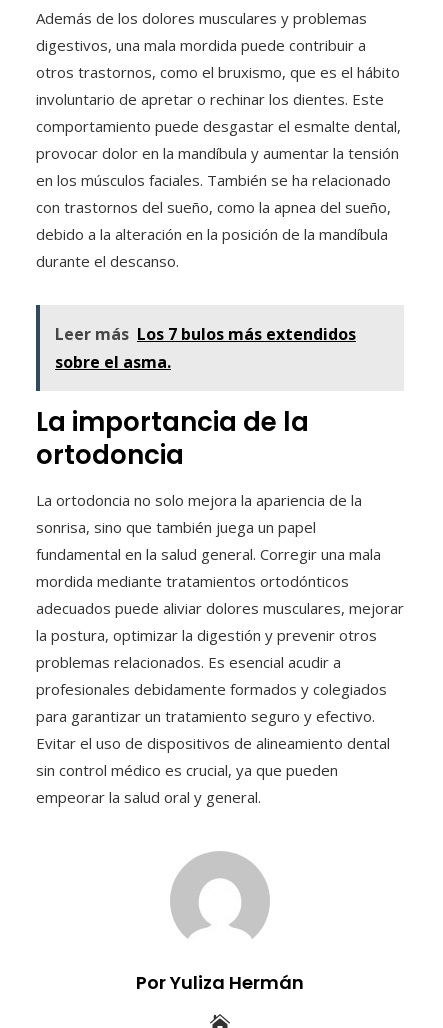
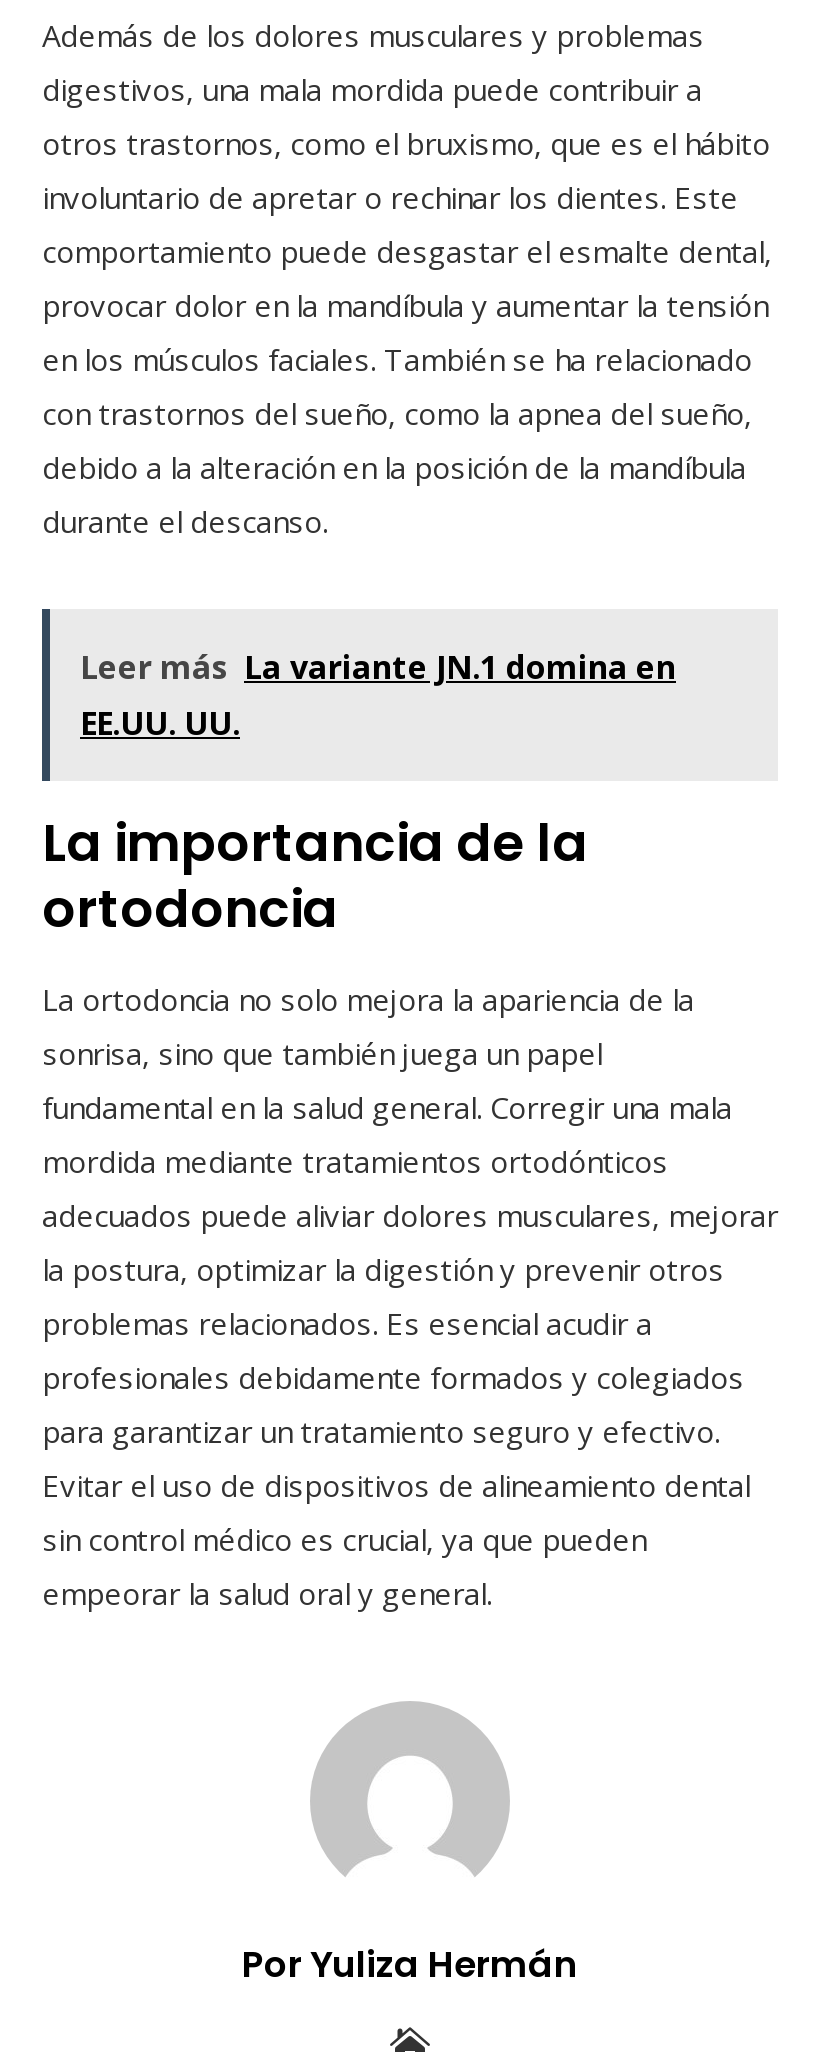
- Leer más Los 7 bulos más extendidos
- sobre el asma.
+ Leer más La variante JN.1 domina en
+ EE.UU. UU.
